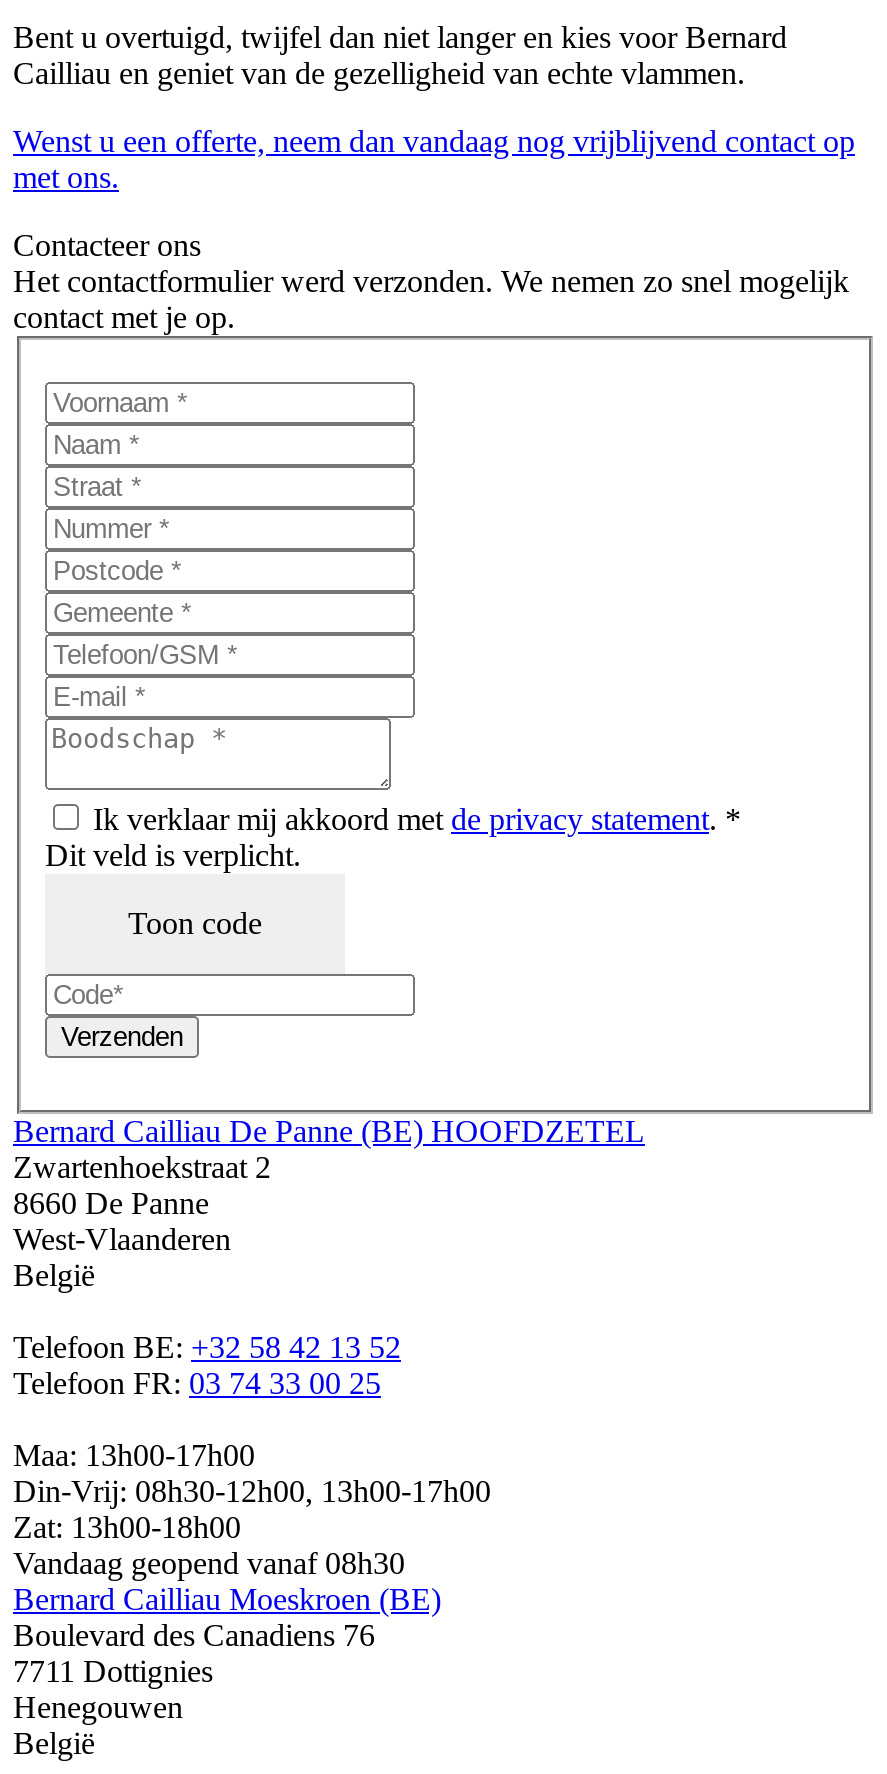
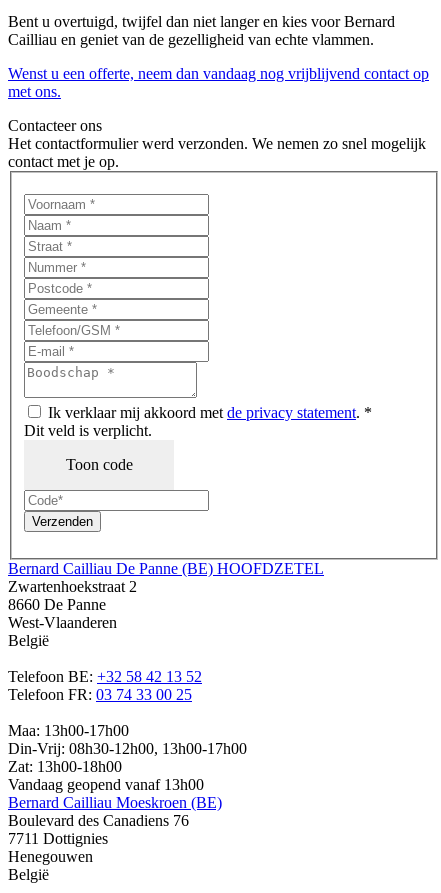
- Vandaag geopend vanaf 08h30
+ Vandaag geopend vanaf 13h00
